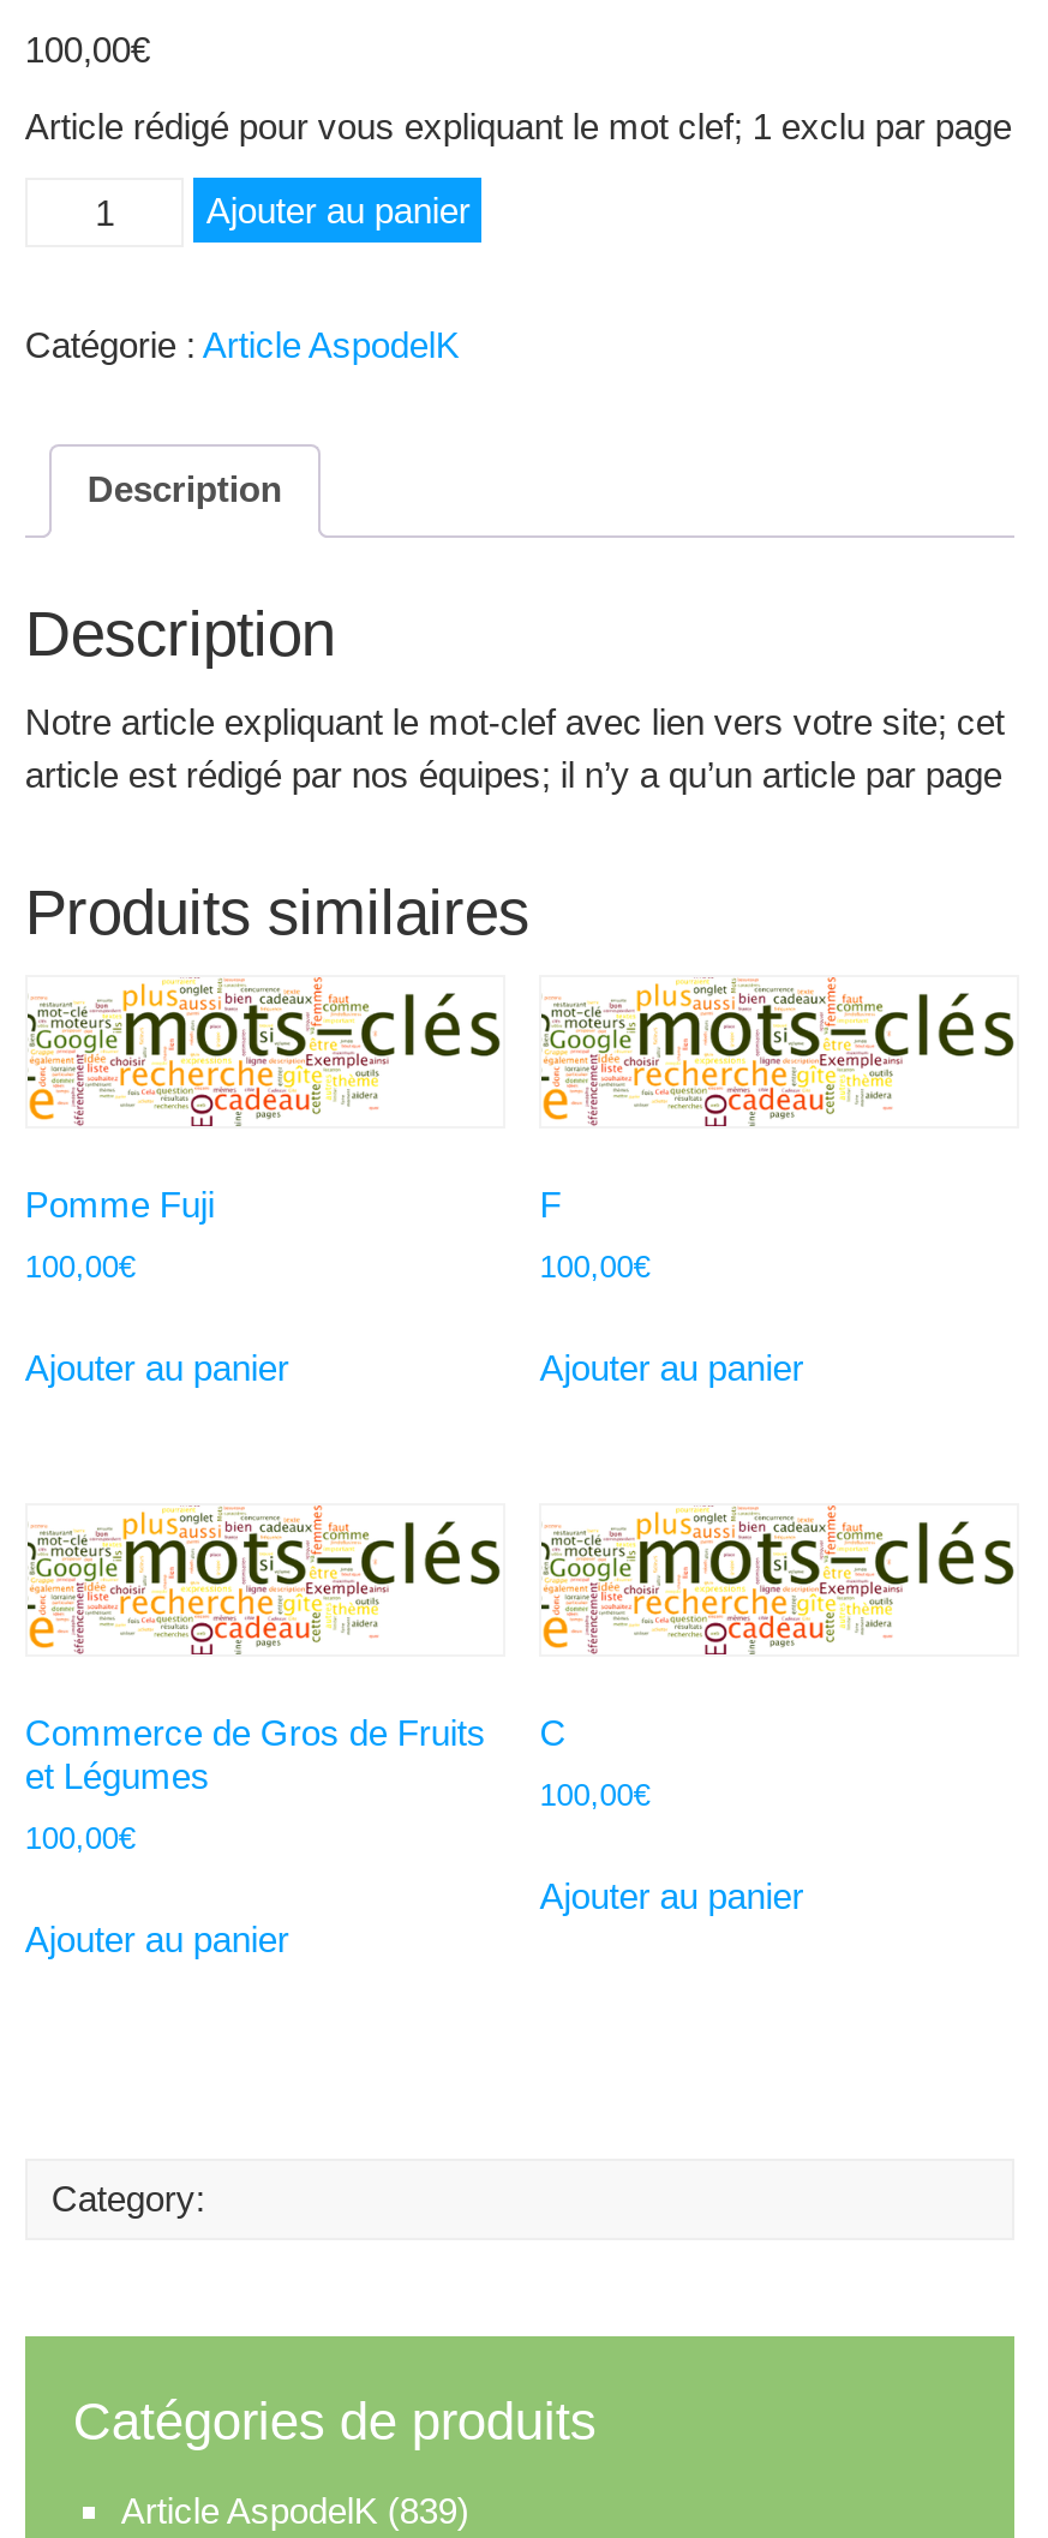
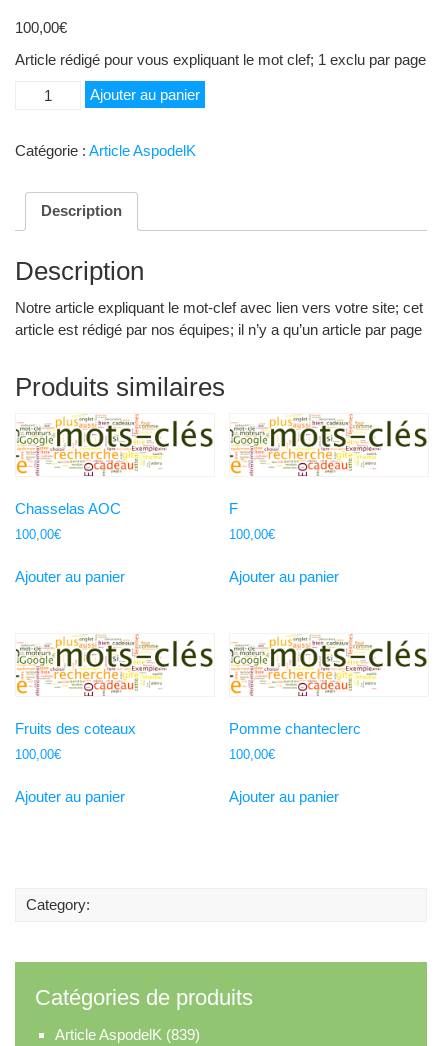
- Pomme Fuji
+ Chasselas AOC

- Commerce de Gros de Fruits
- et Légumes
+ Fruits des coteaux

- C
+ Pomme chanteclerc
